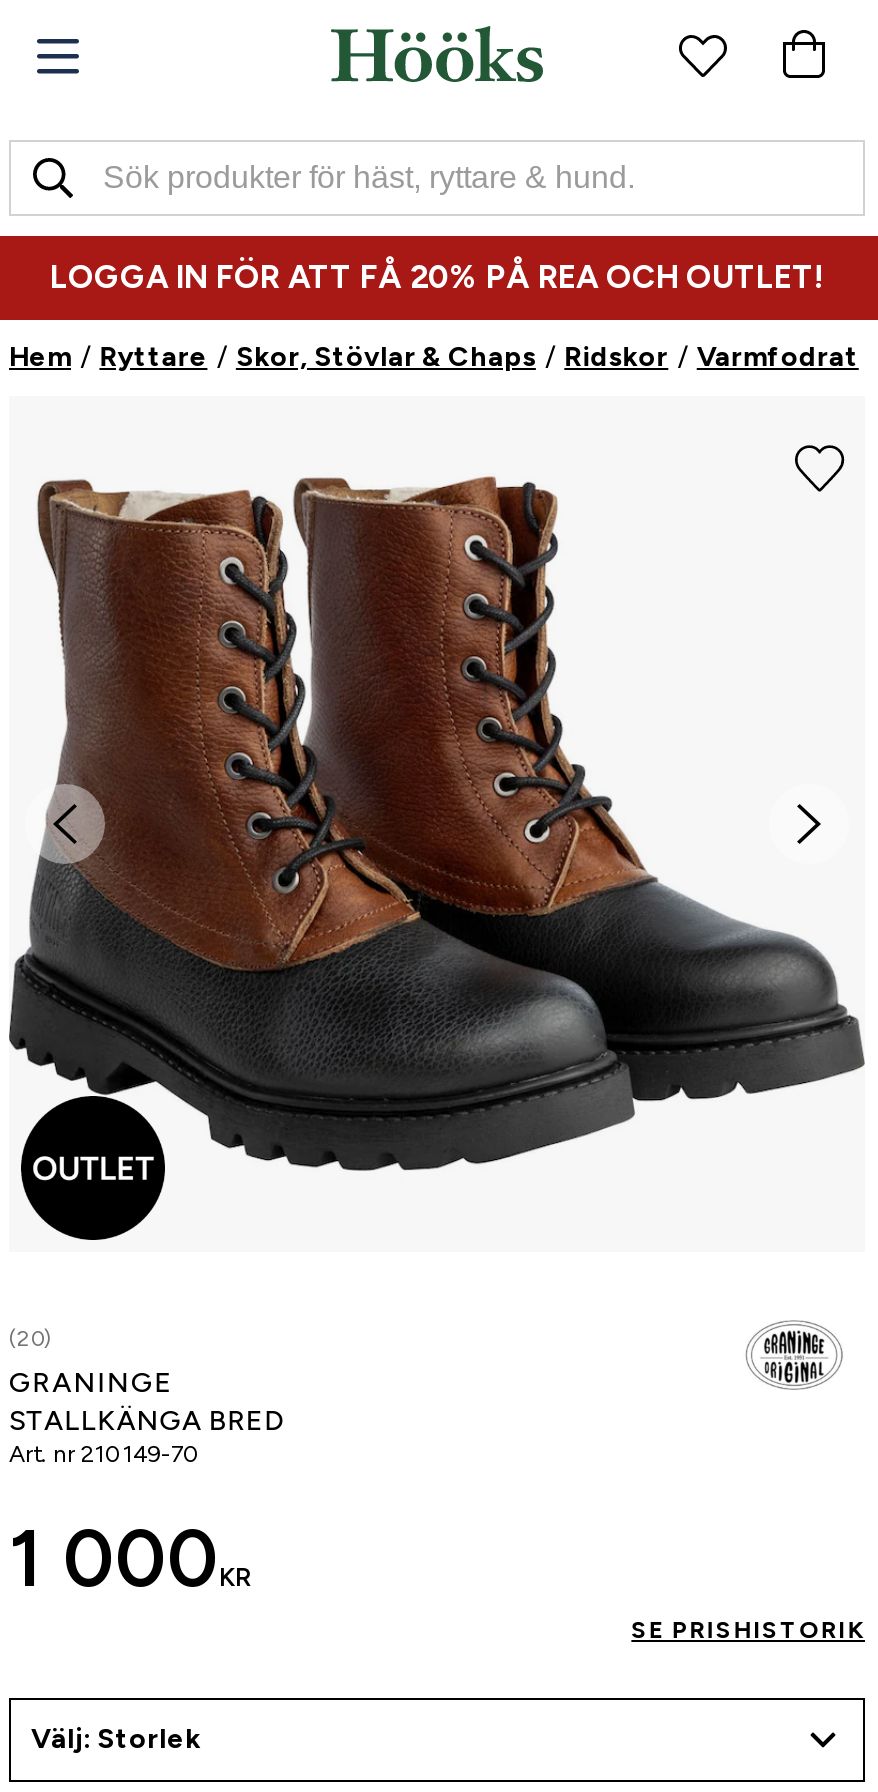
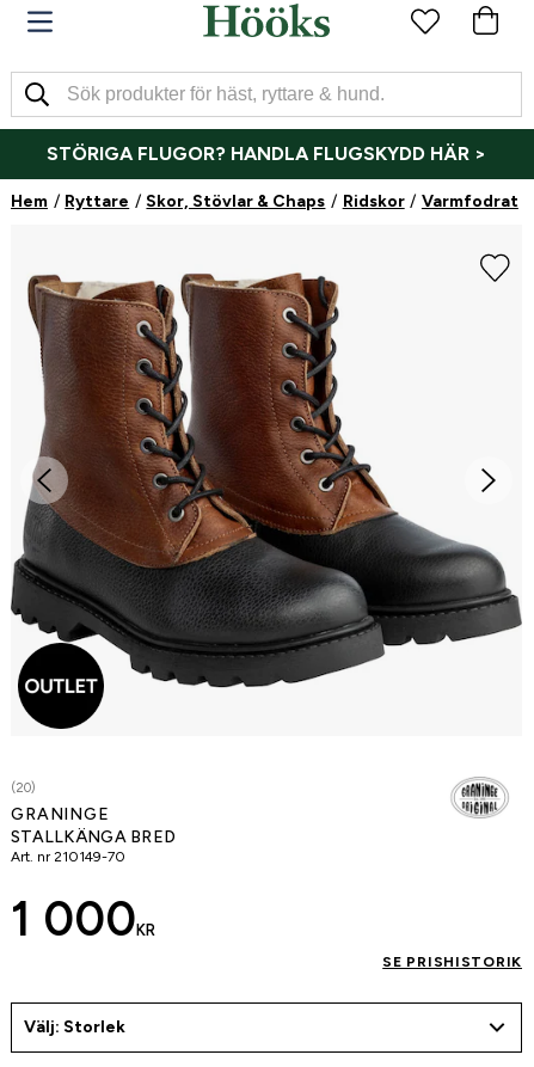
- LOGGA IN FÖR ATT FÅ 20% PÅ REA OCH OUTLET!
+ STÖRIGA FLUGOR? HANDLA FLUGSKYDD HÄR >
